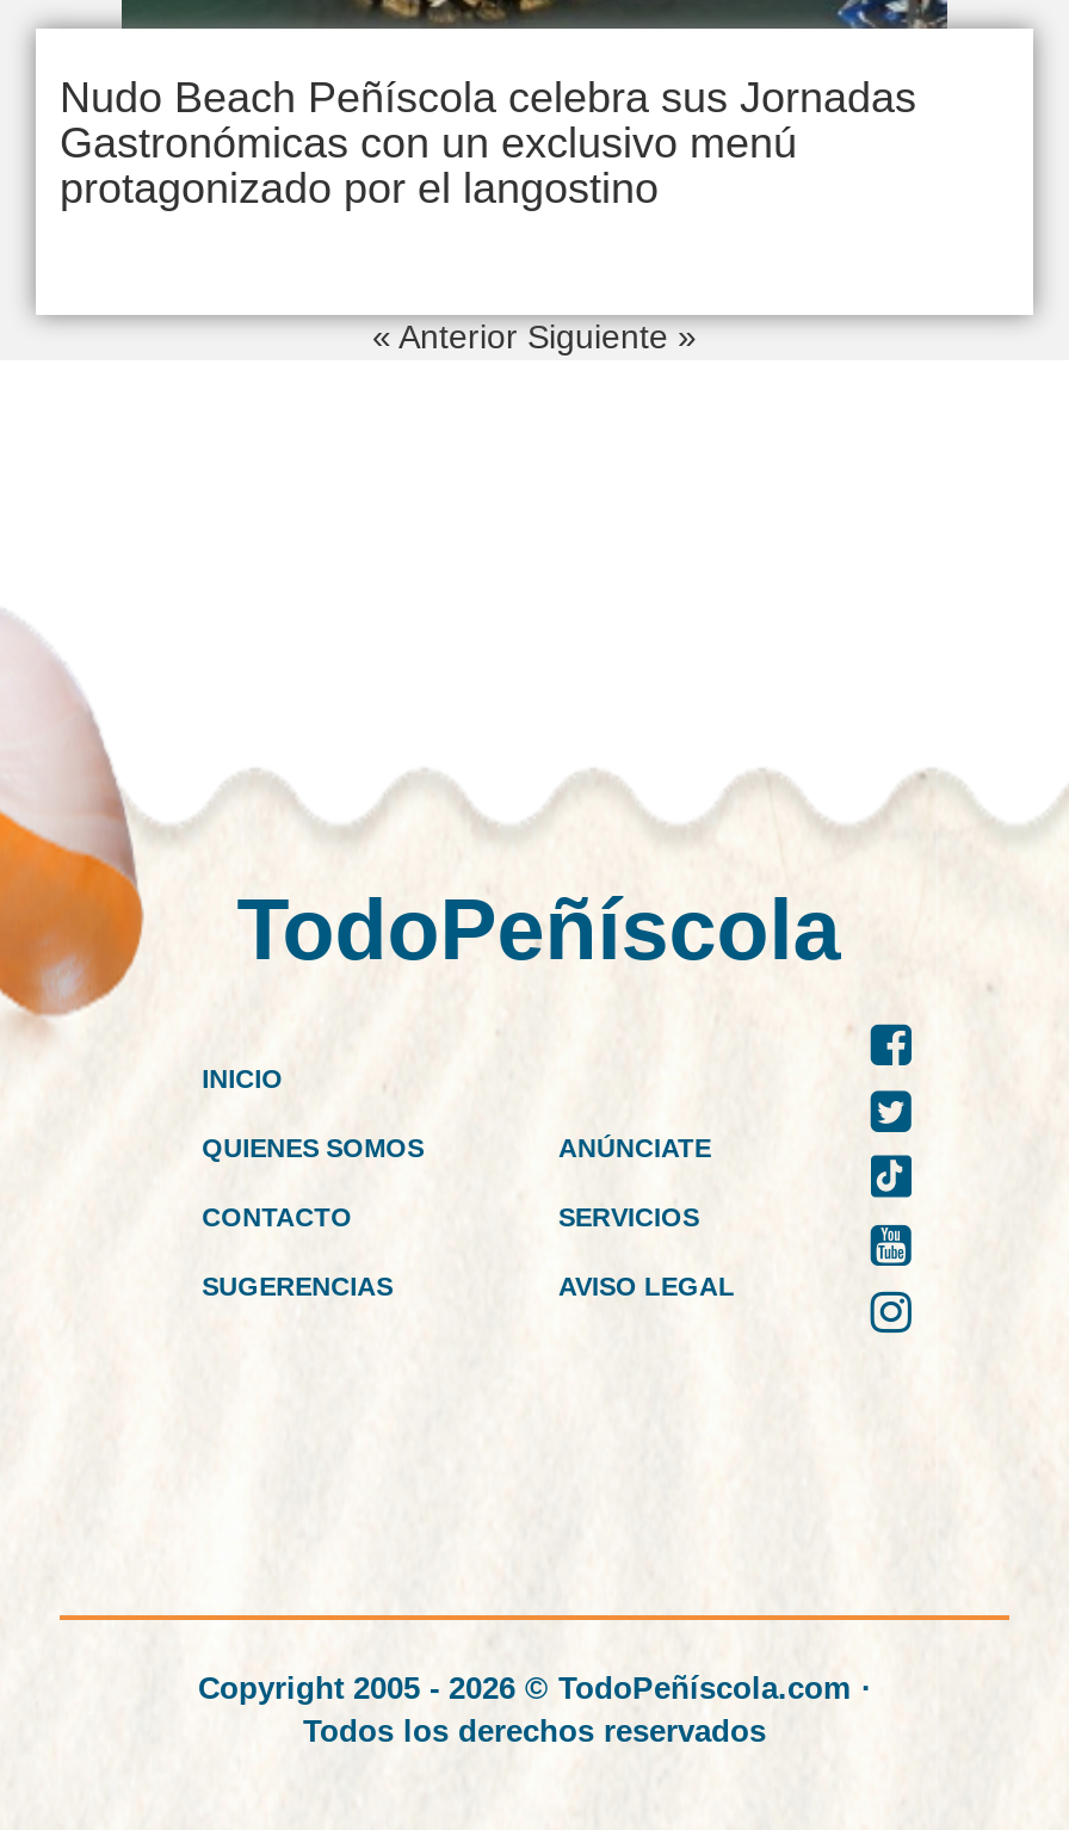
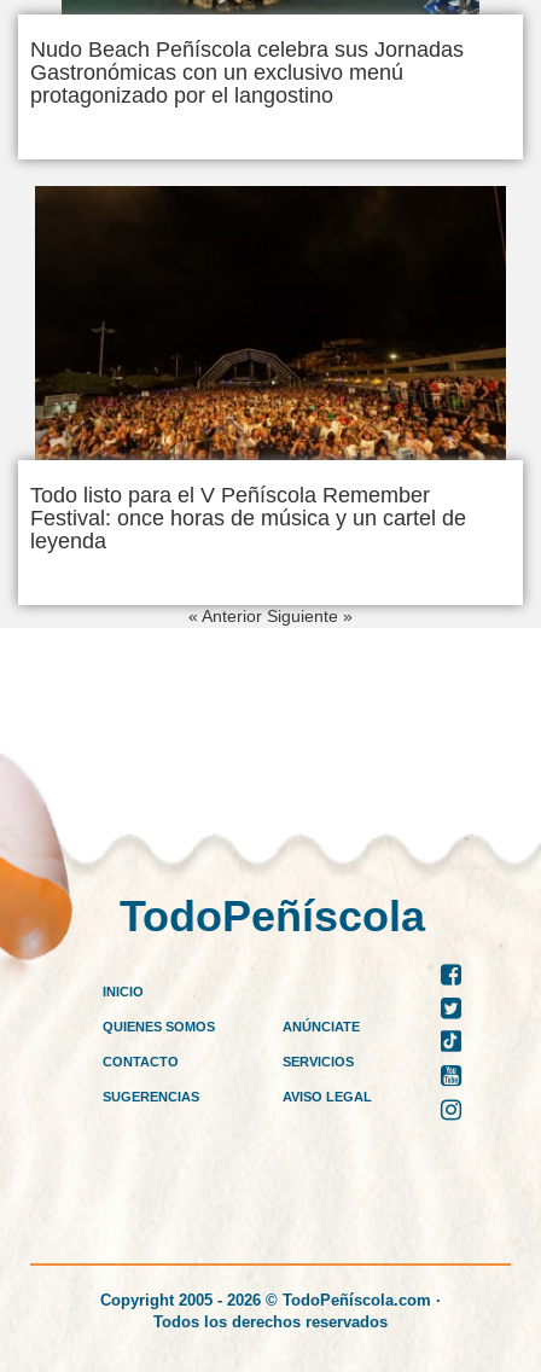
+ [image]
+ Todo listo para el V Peñíscola Remember
+ Festival: once horas de música y un cartel de
+ leyenda
